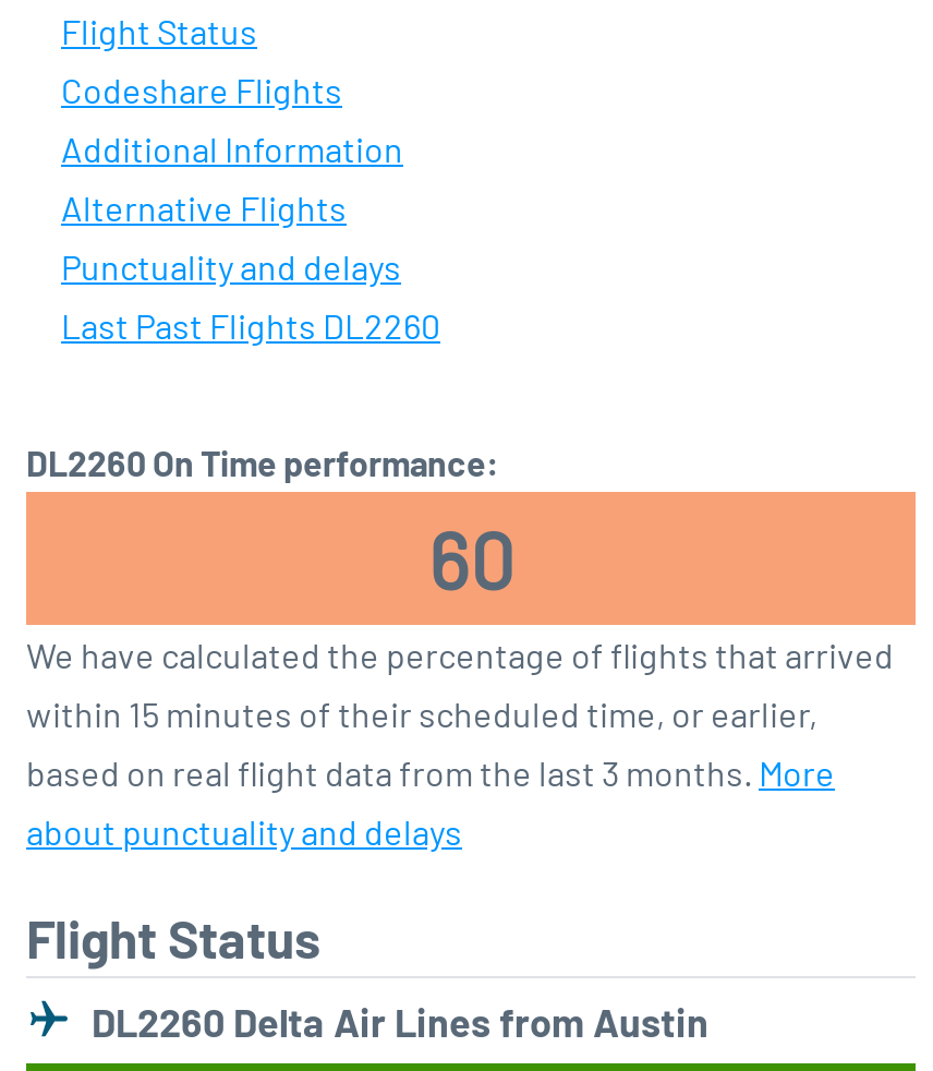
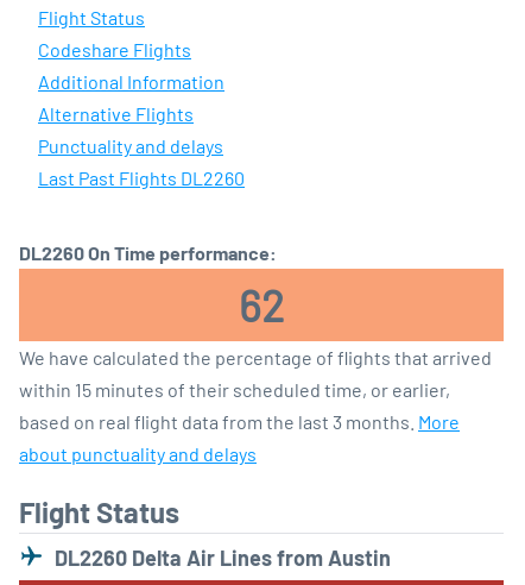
- 60
+ 62
